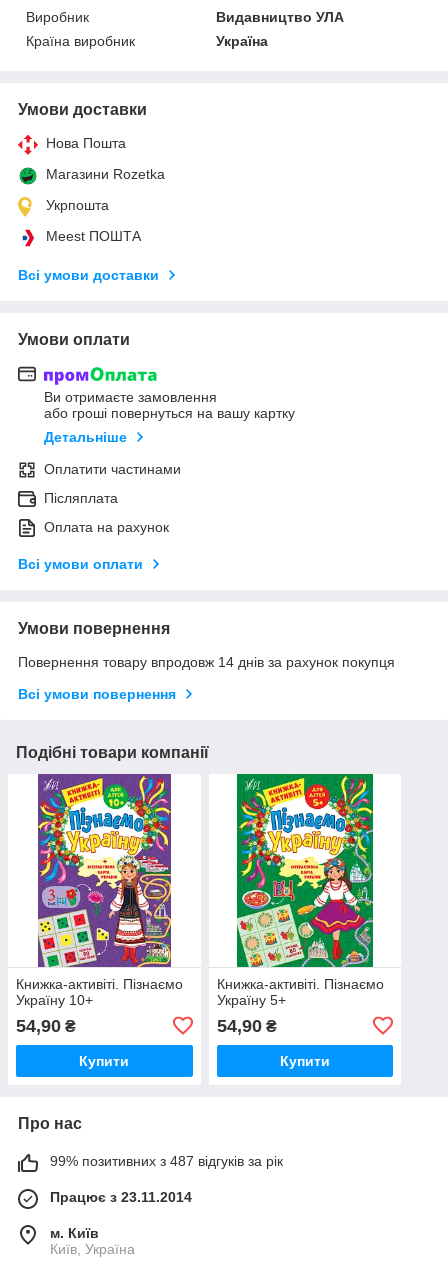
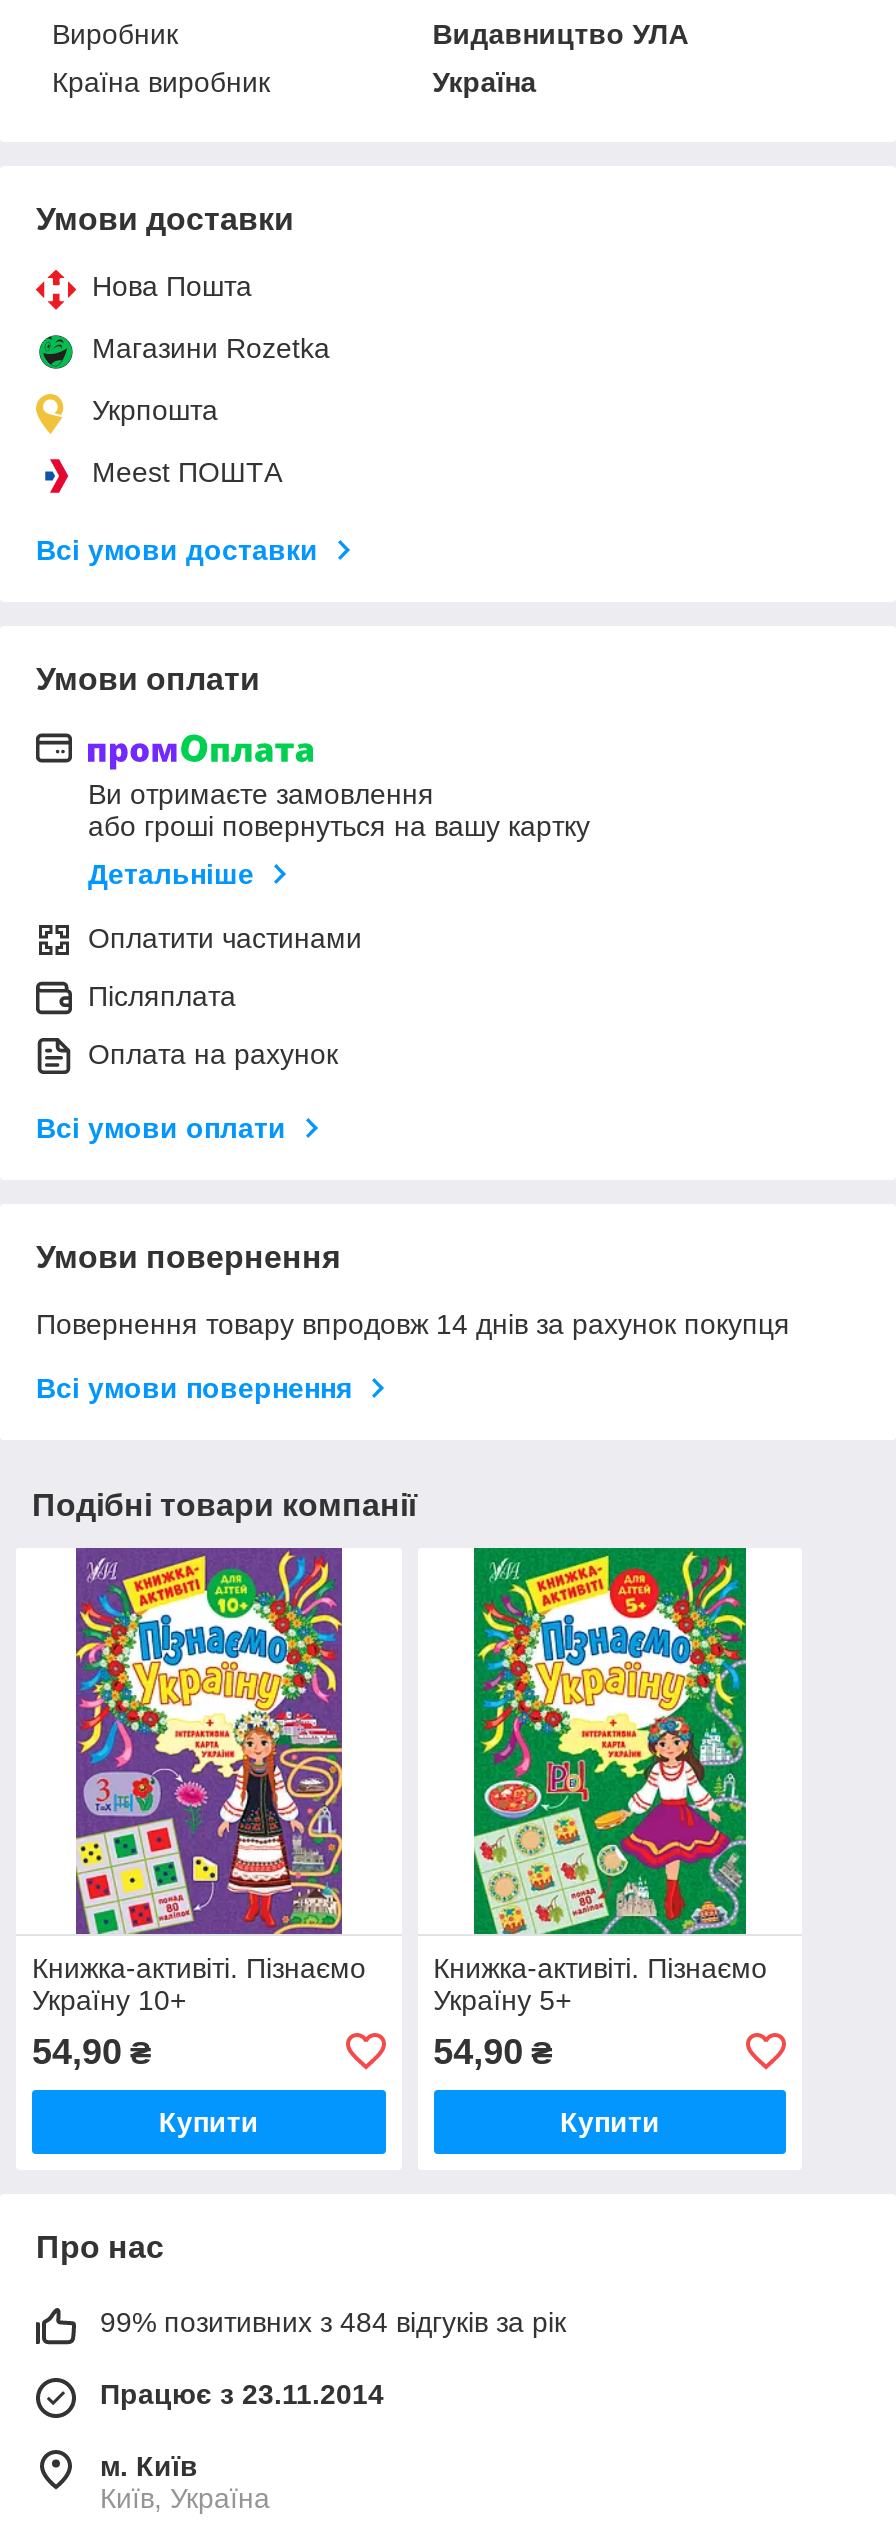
- 99% позитивних з 487 відгуків за рік
+ 99% позитивних з 484 відгуків за рік
